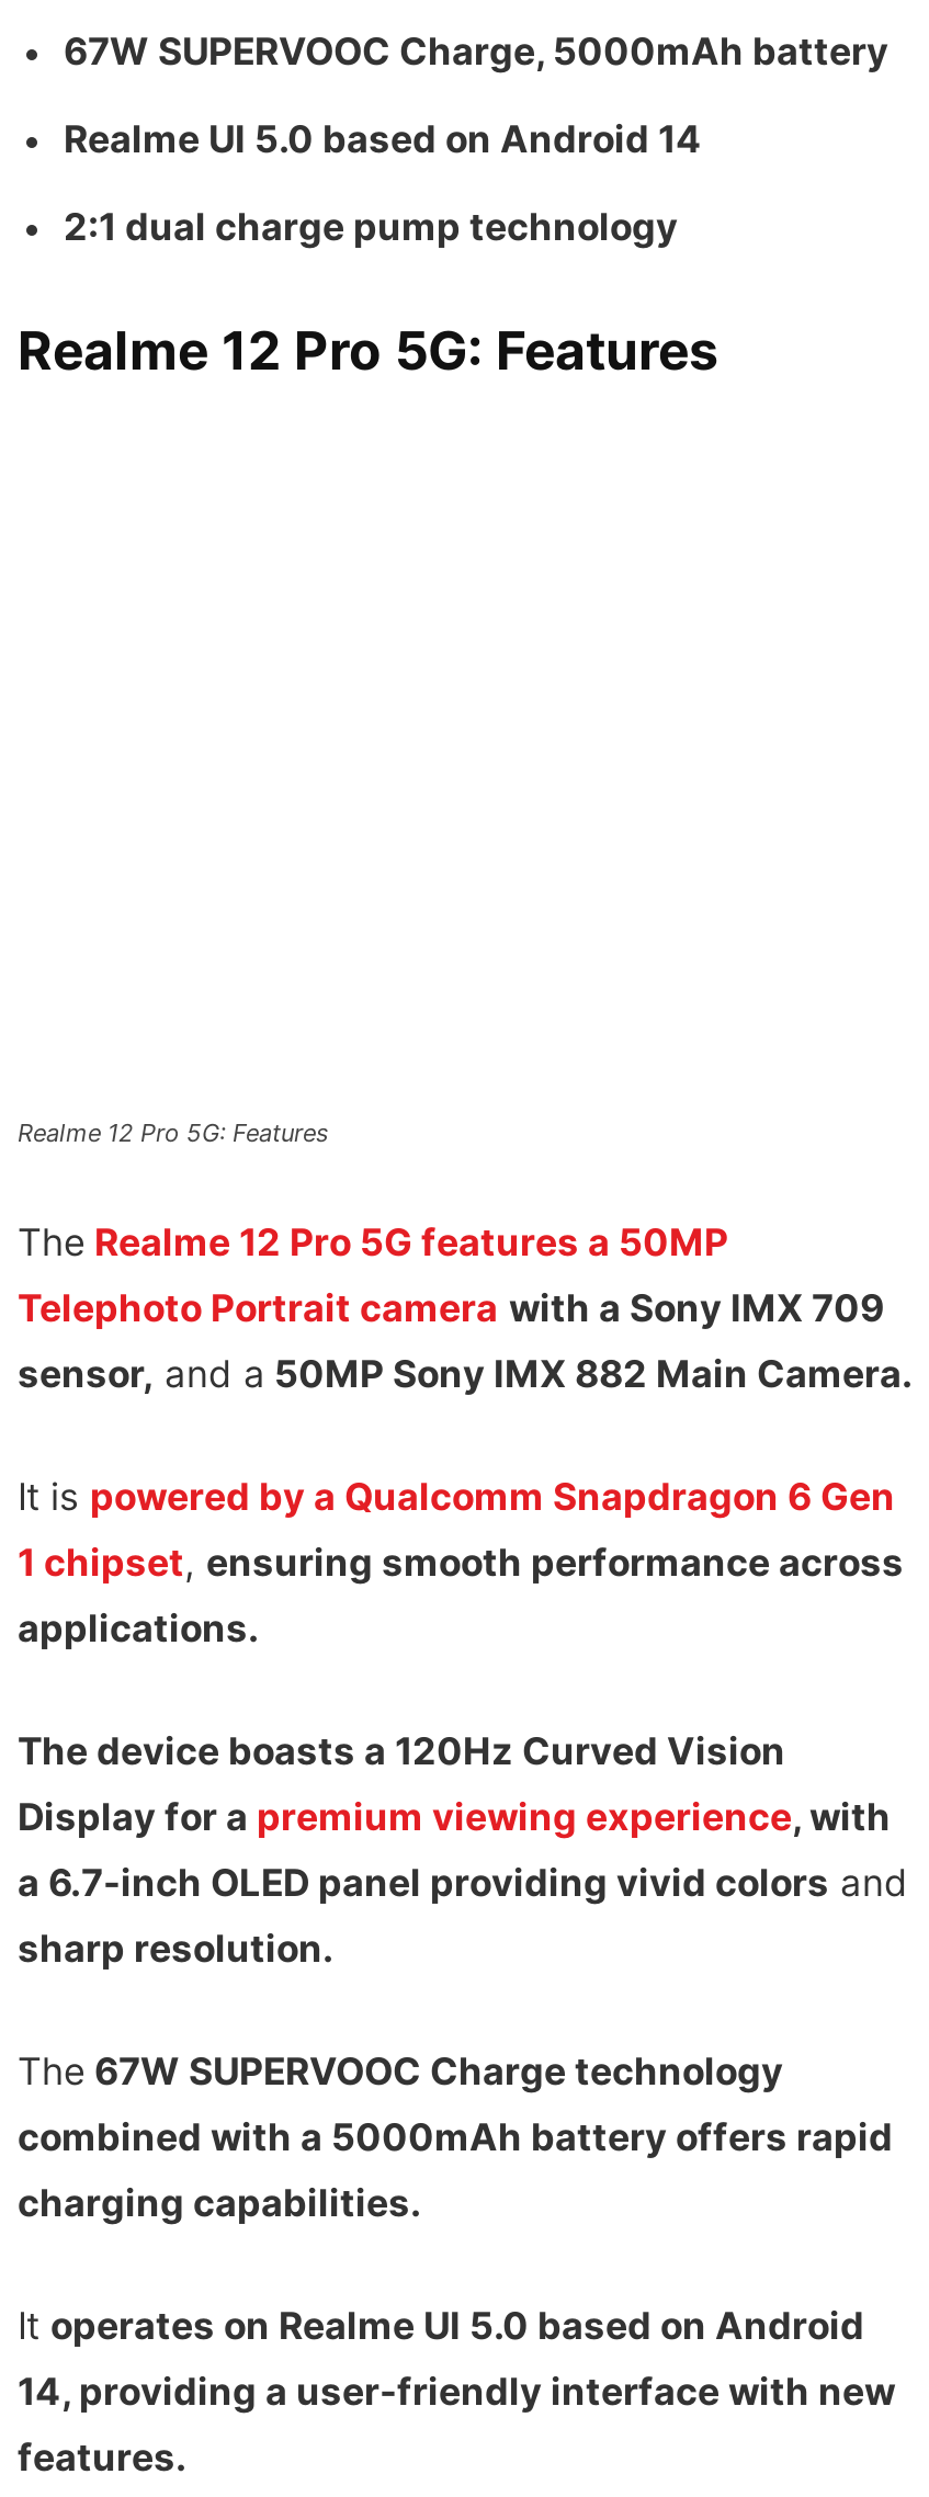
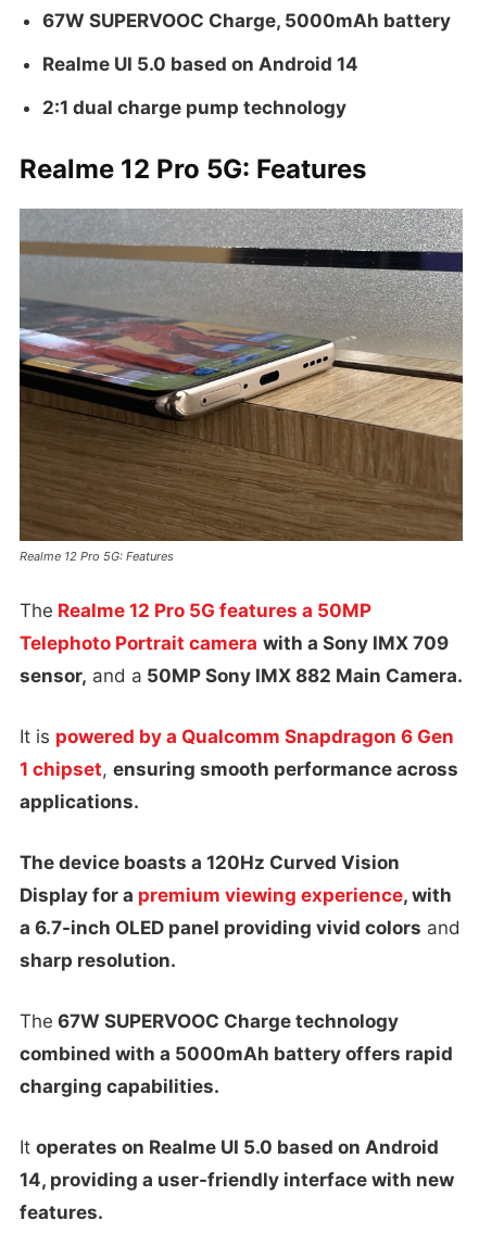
+ [image]
